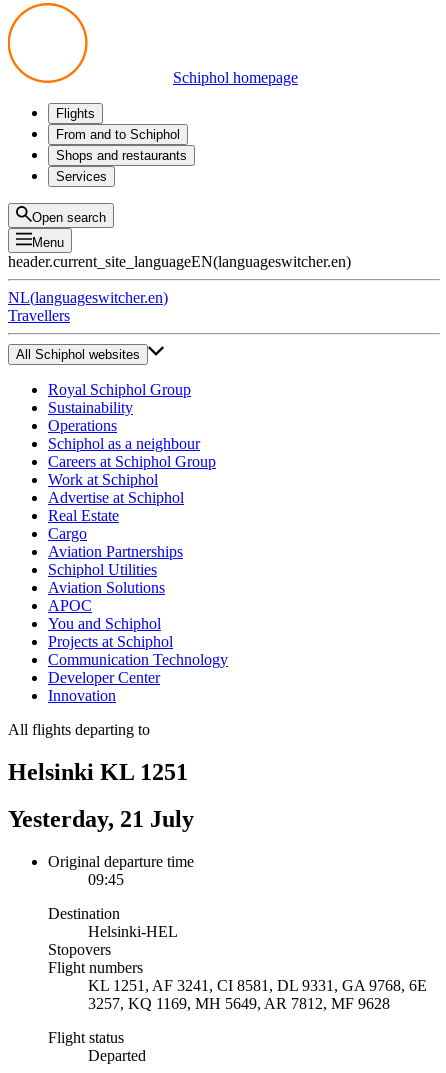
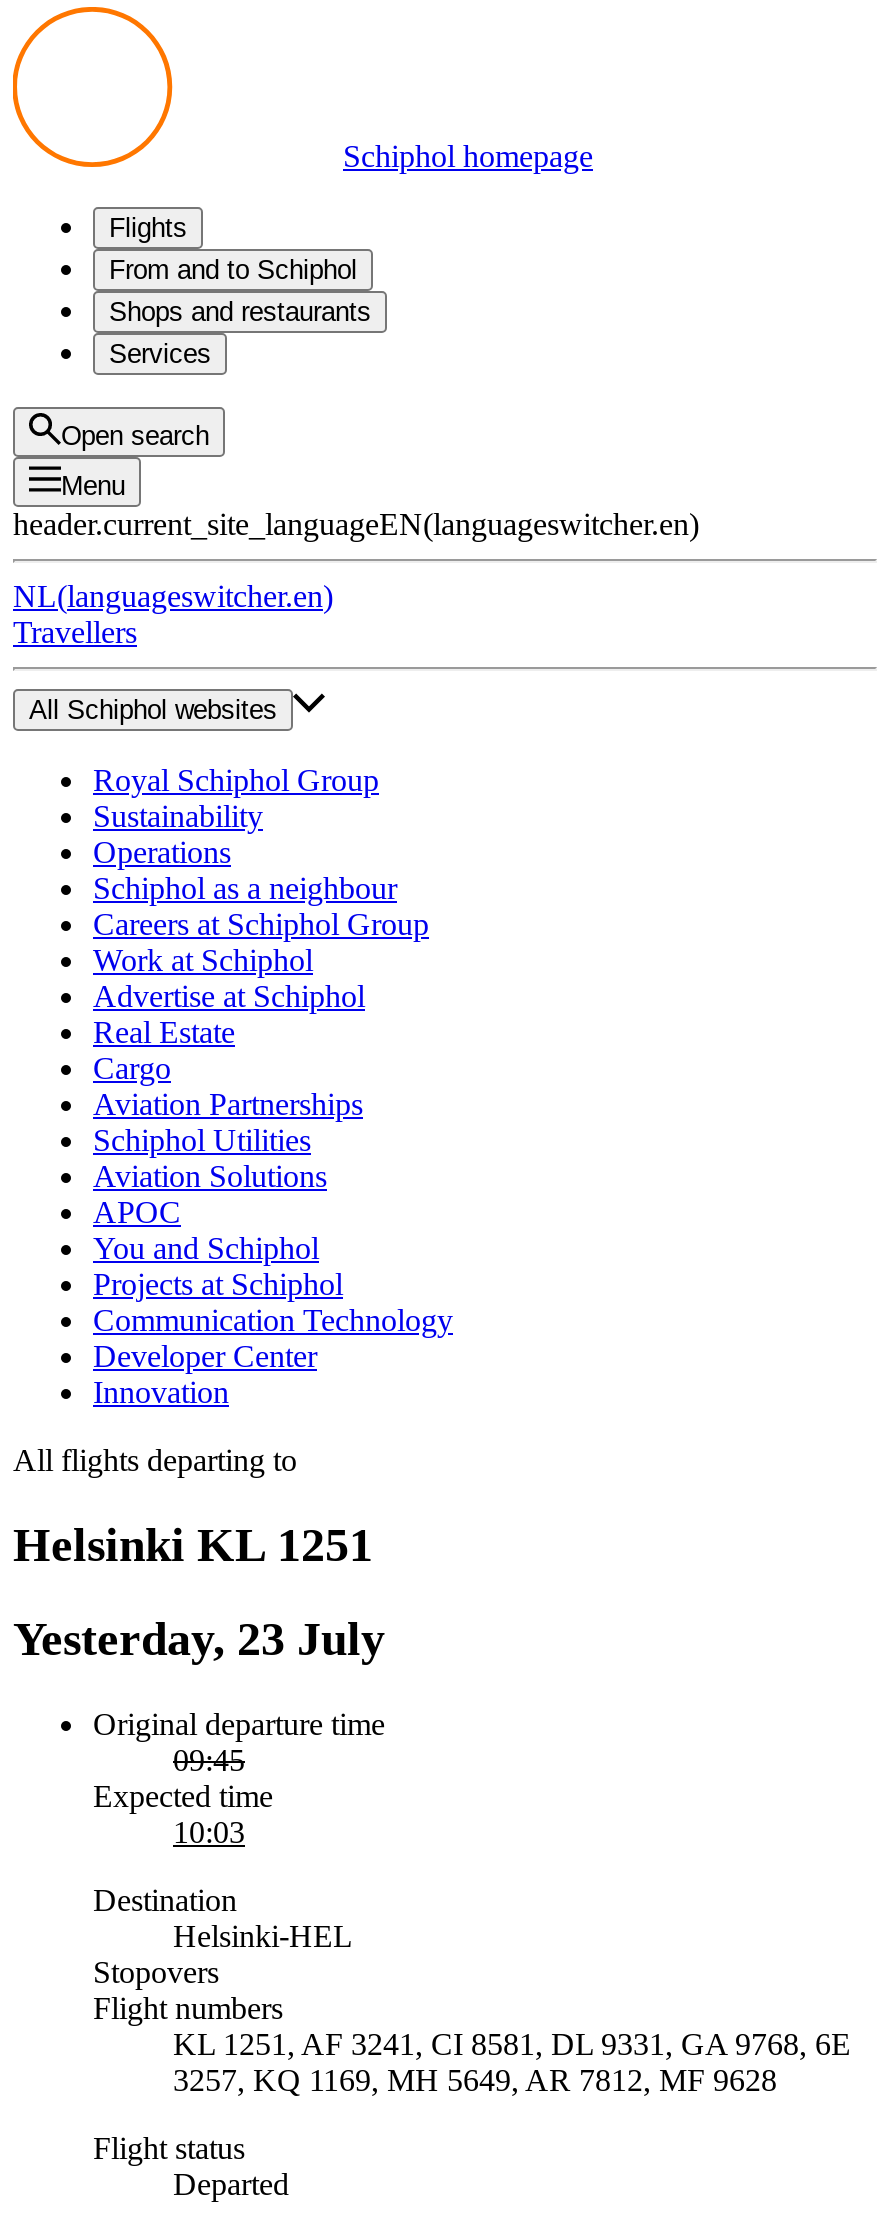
- Yesterday, 21 July
+ Yesterday, 23 July

+ Expected time
+ 10:03
